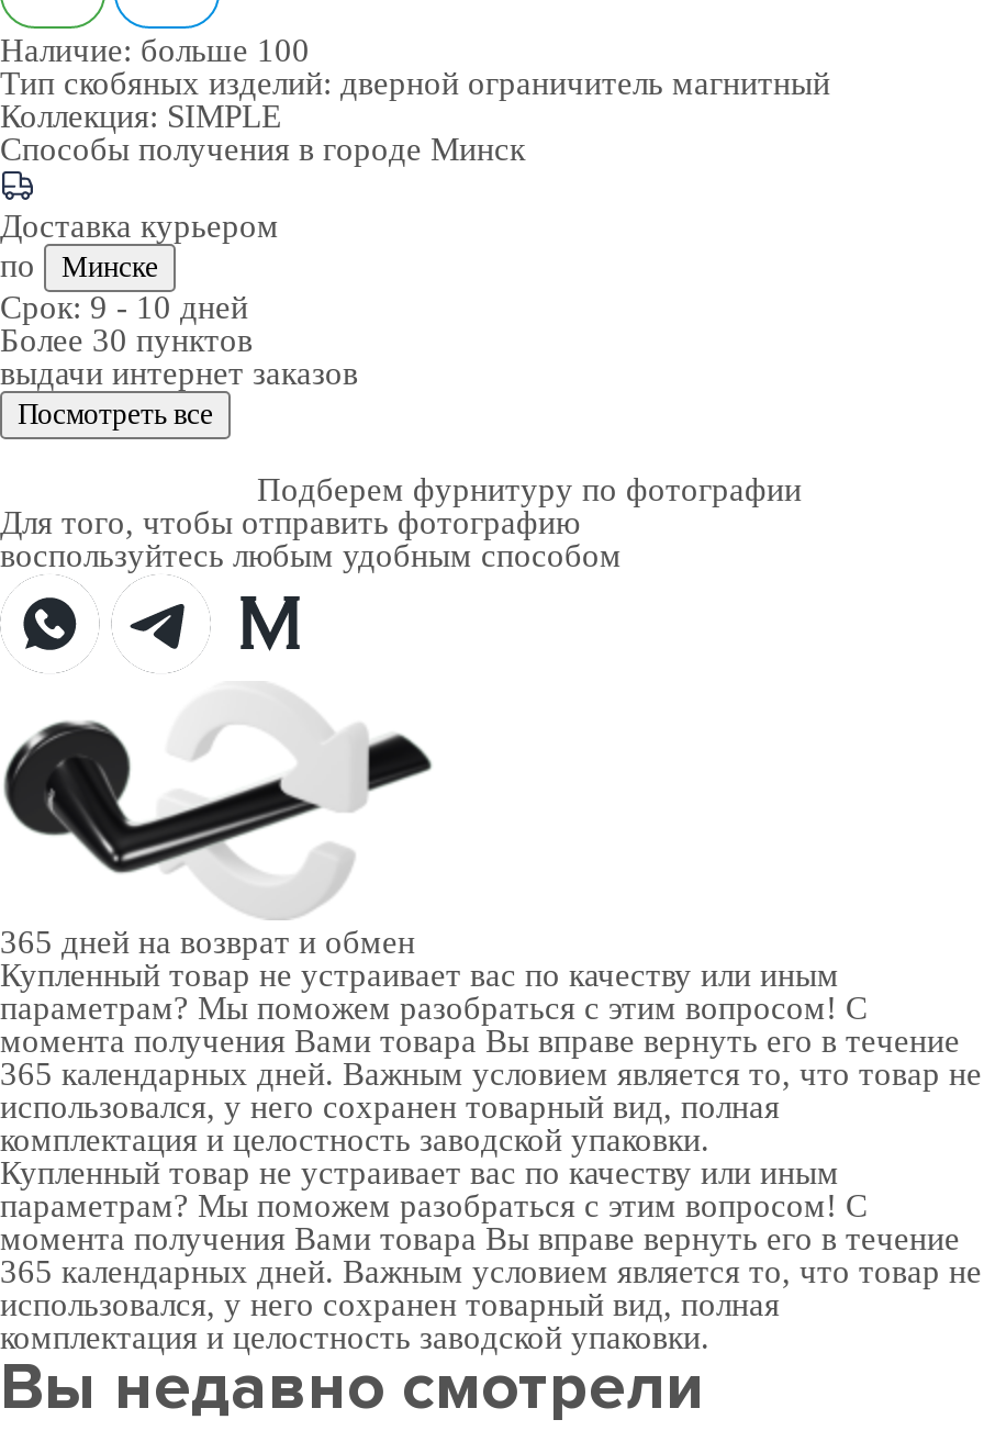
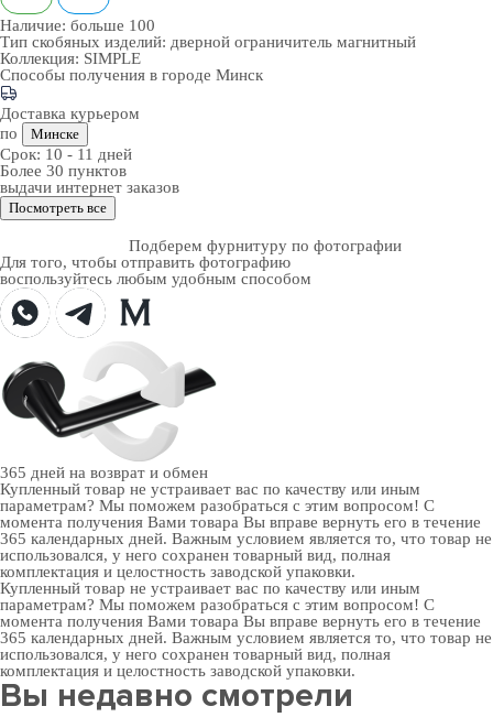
- Срок:9 - 10 дней
+ Срок:10 - 11 дней
